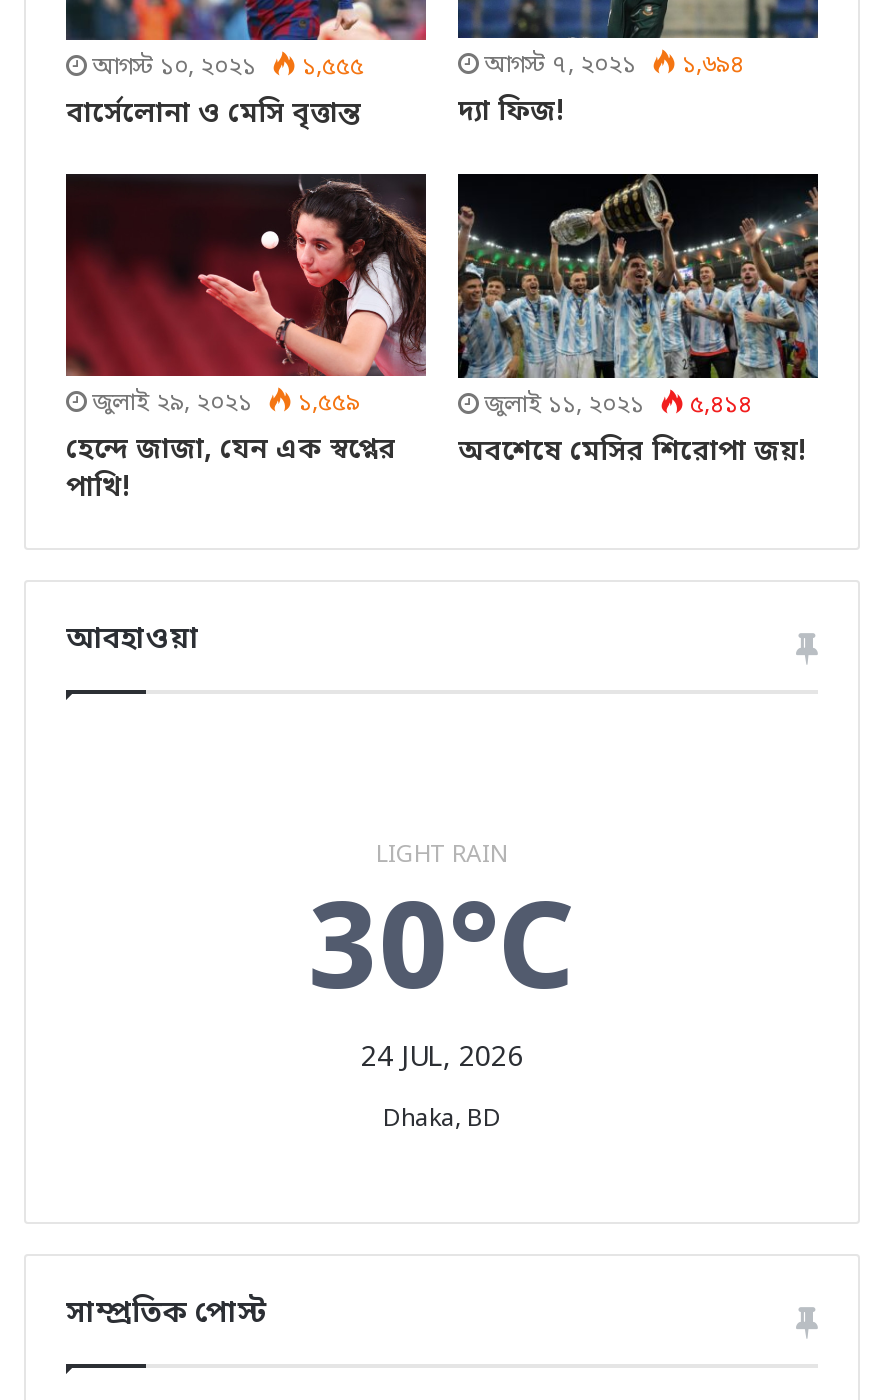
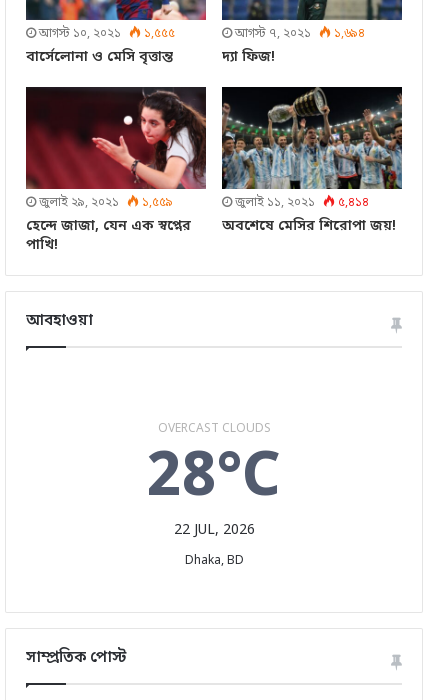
- LIGHT RAIN
- 30°C
- 24 JUL, 2026
+ OVERCAST CLOUDS
+ 28°C
+ 22 JUL, 2026
